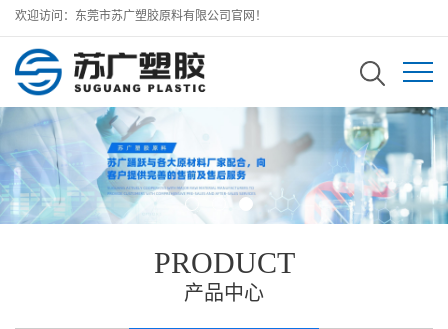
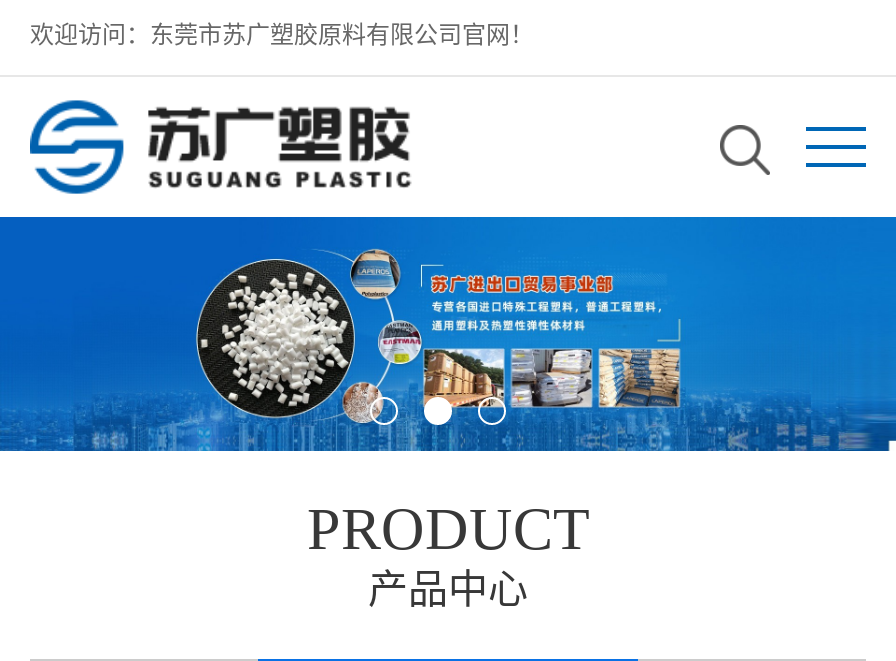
- [image]
+ [image]
